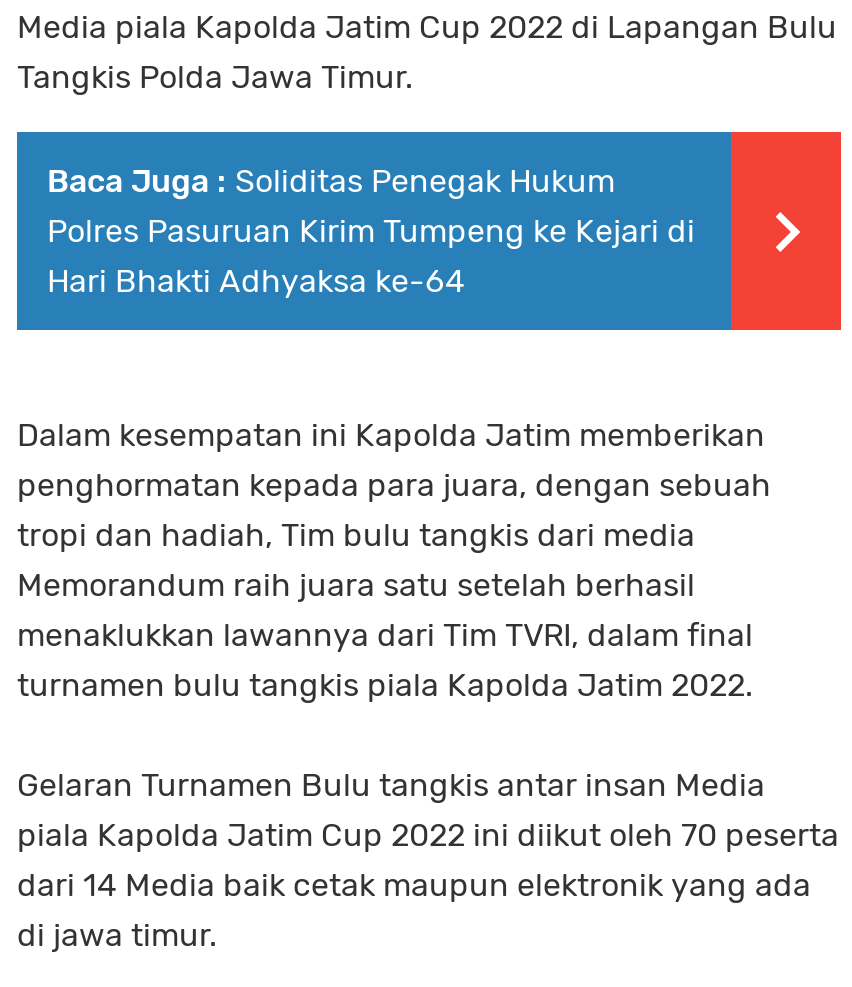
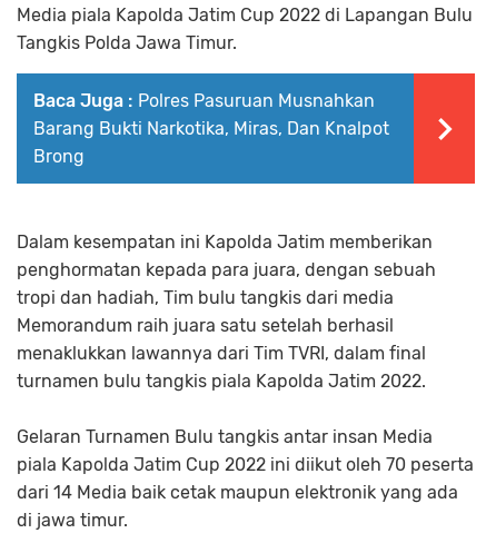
- Baca Juga : Soliditas Penegak Hukum
- Polres Pasuruan Kirim Tumpeng ke Kejari di
- Hari Bhakti Adhyaksa ke-64
+ Baca Juga : Polres Pasuruan Musnahkan
+ Barang Bukti Narkotika, Miras, Dan Knalpot
+ Brong
